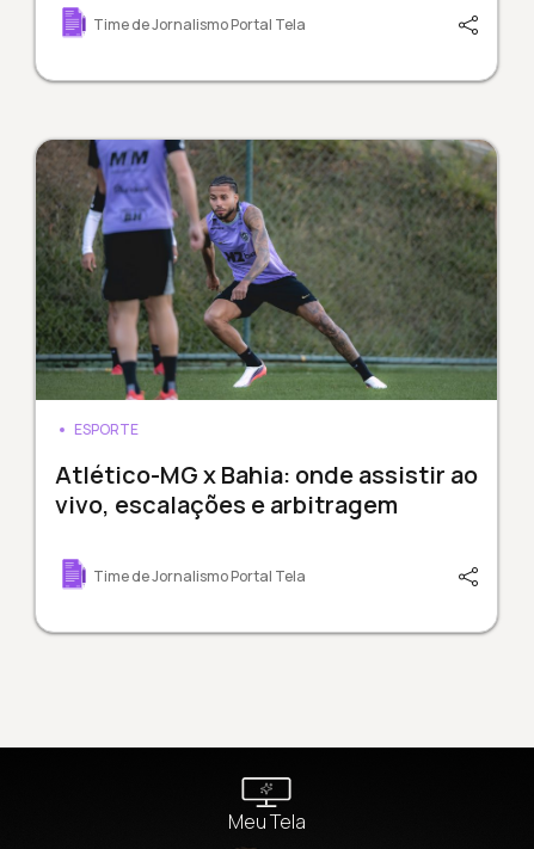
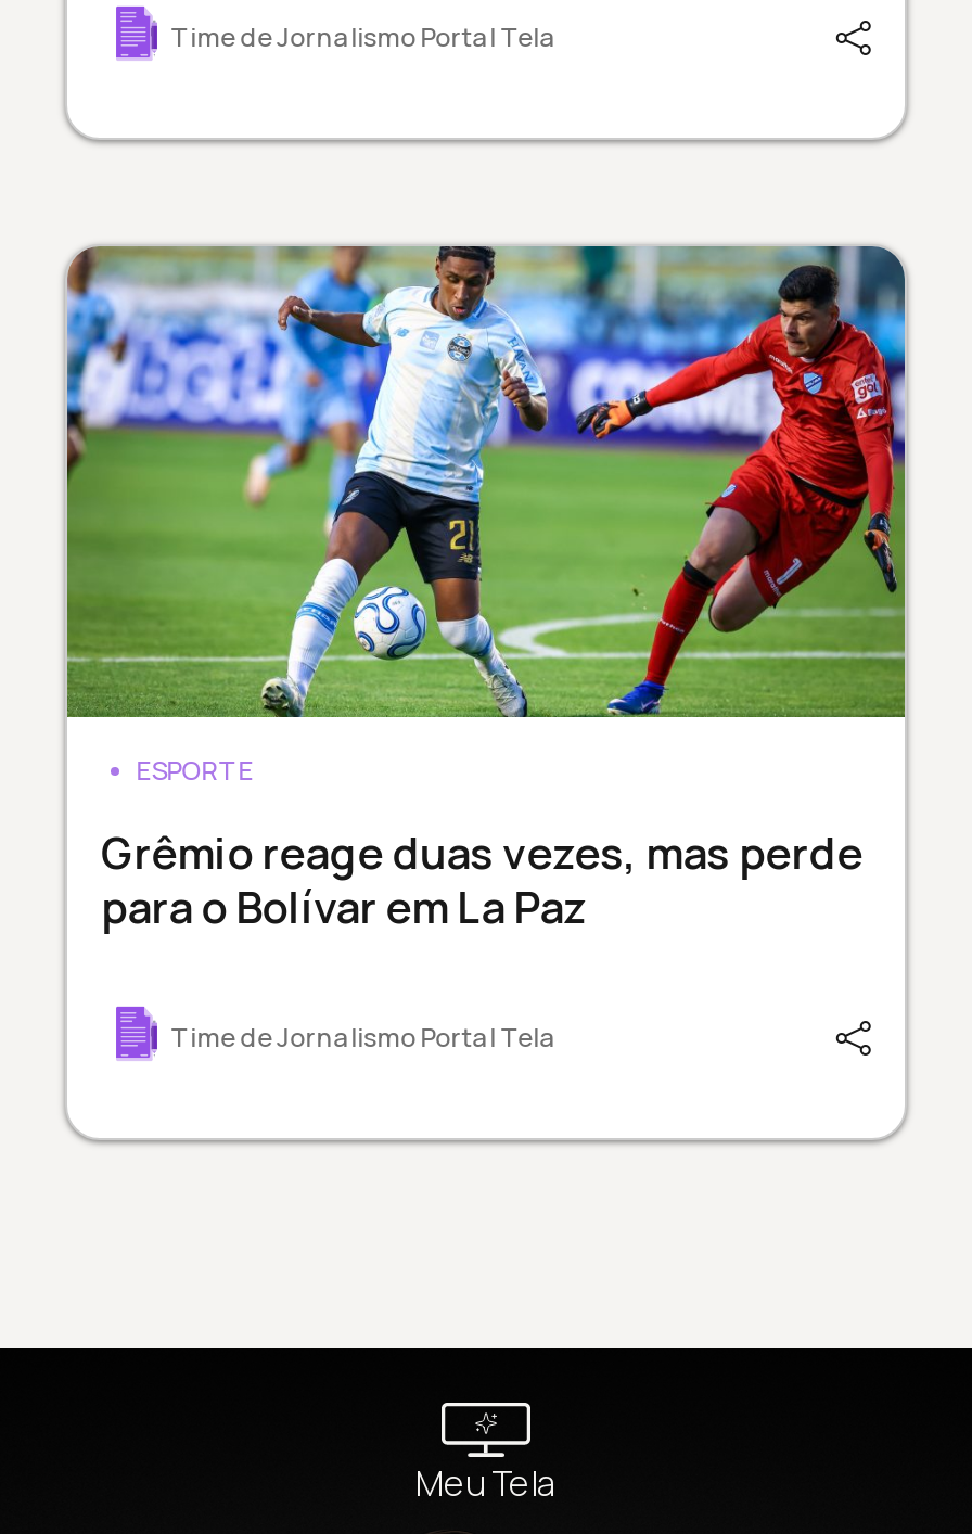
- [image]
+ [image]

- Atlético-MG x Bahia: onde assistir ao
- vivo, escalações e arbitragem
+ Grêmio reage duas vezes, mas perde
+ para o Bolívar em La Paz
